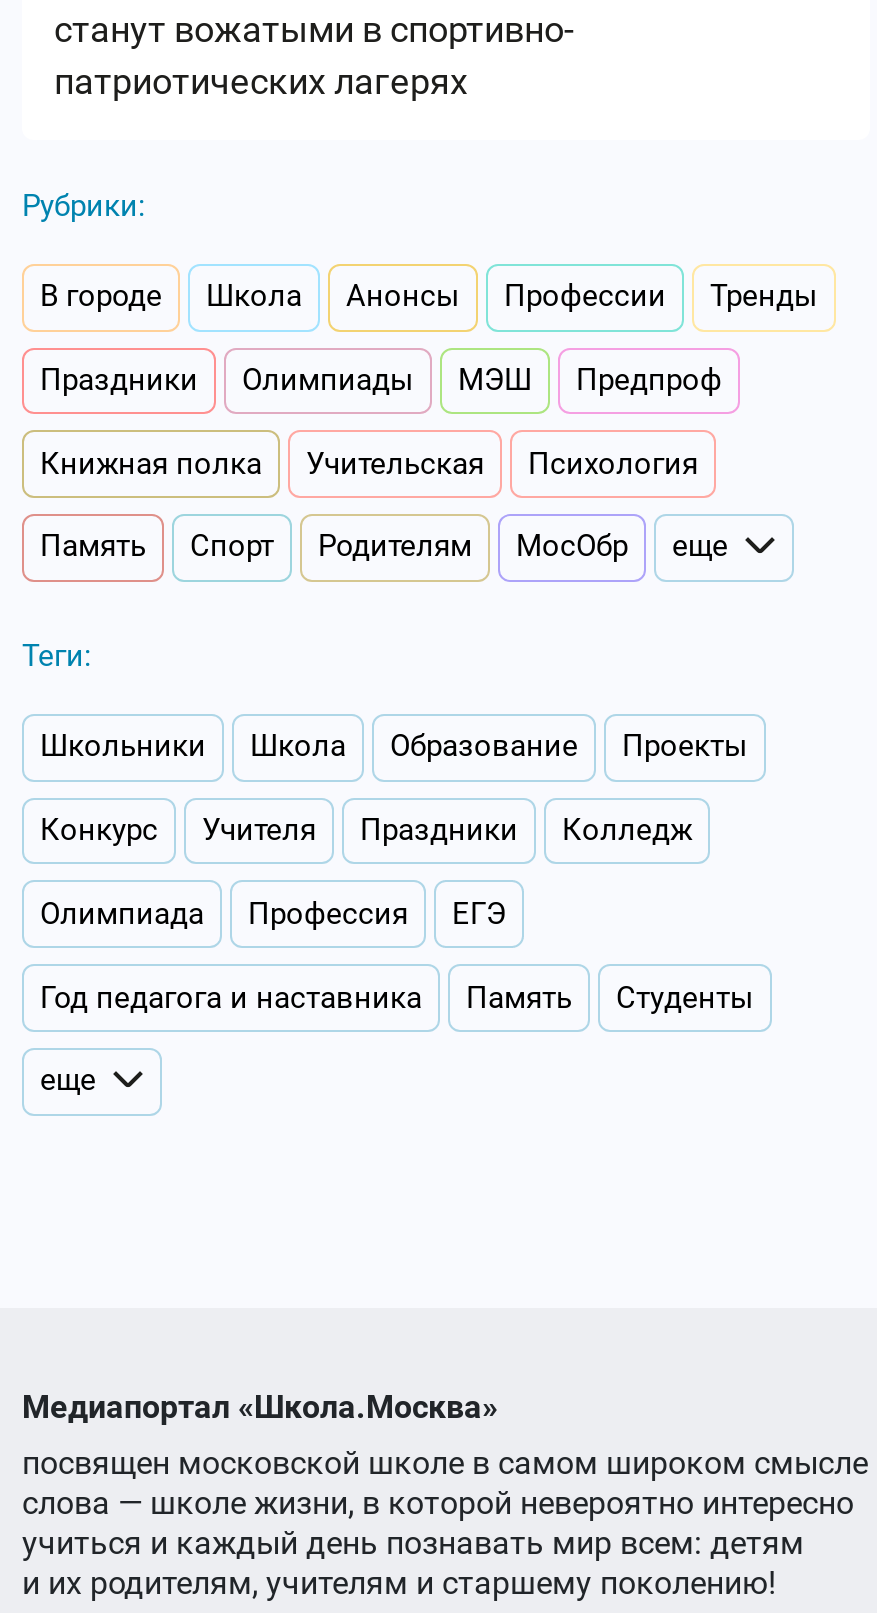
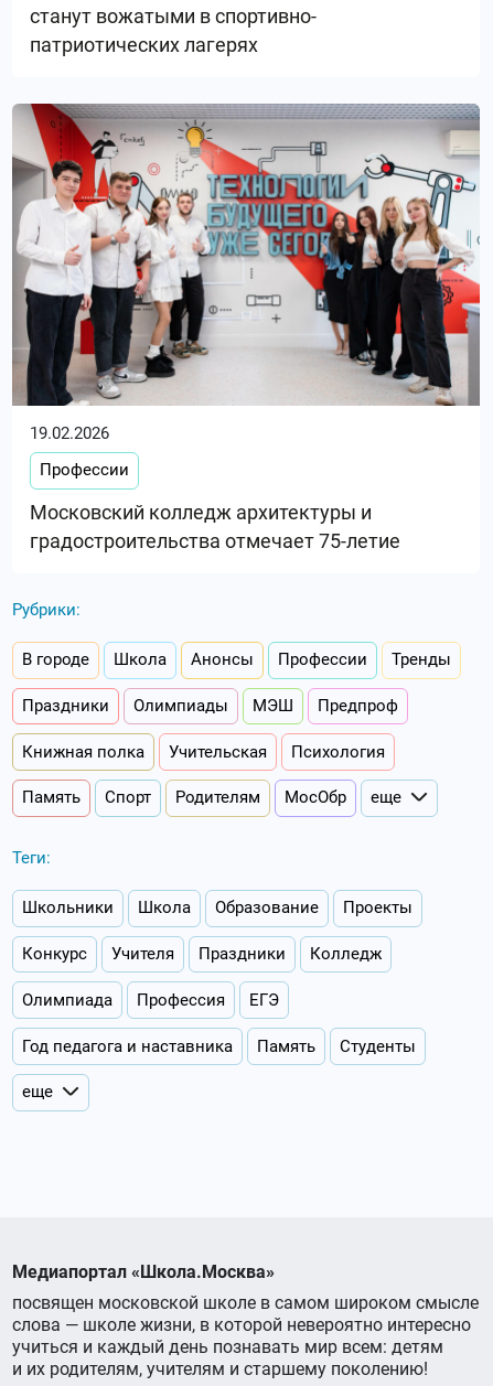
+ [image]
+ 19.02.2026
+ Профессии
+ Московский колледж архитектуры и
+ градостроительства отмечает 75-летие
